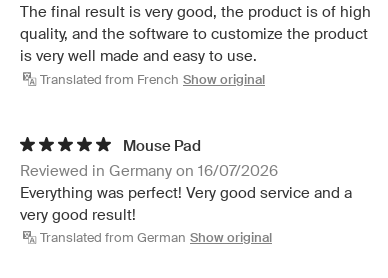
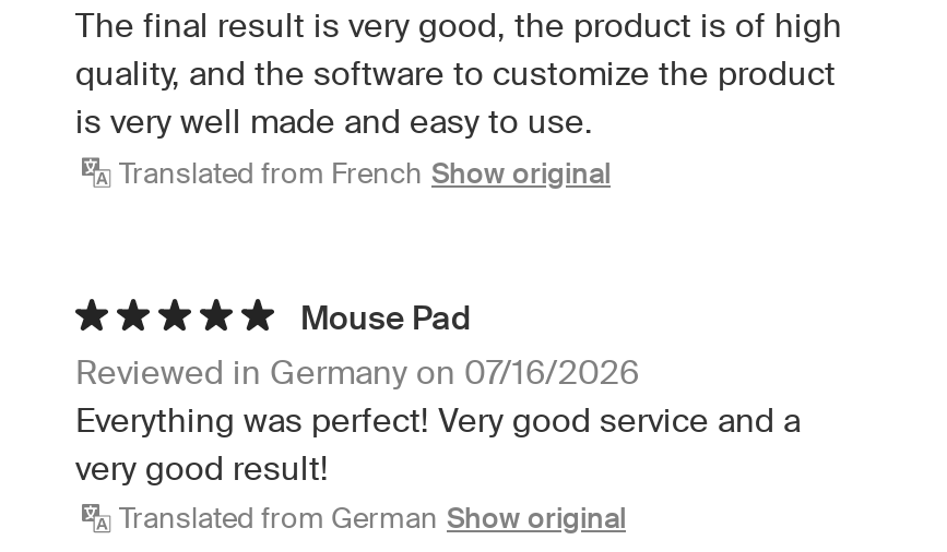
- Reviewed in Germany on 16/07/2026
+ Reviewed in Germany on 07/16/2026
